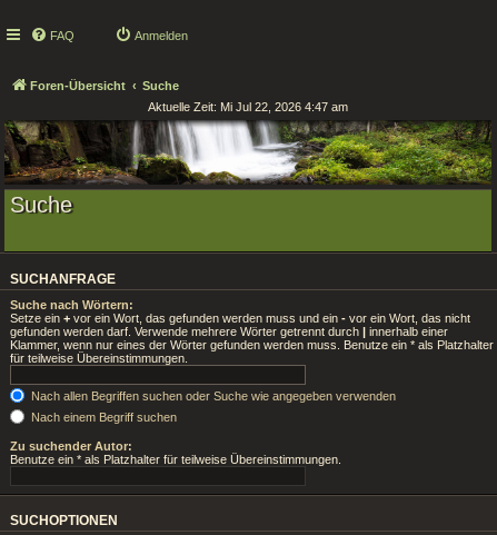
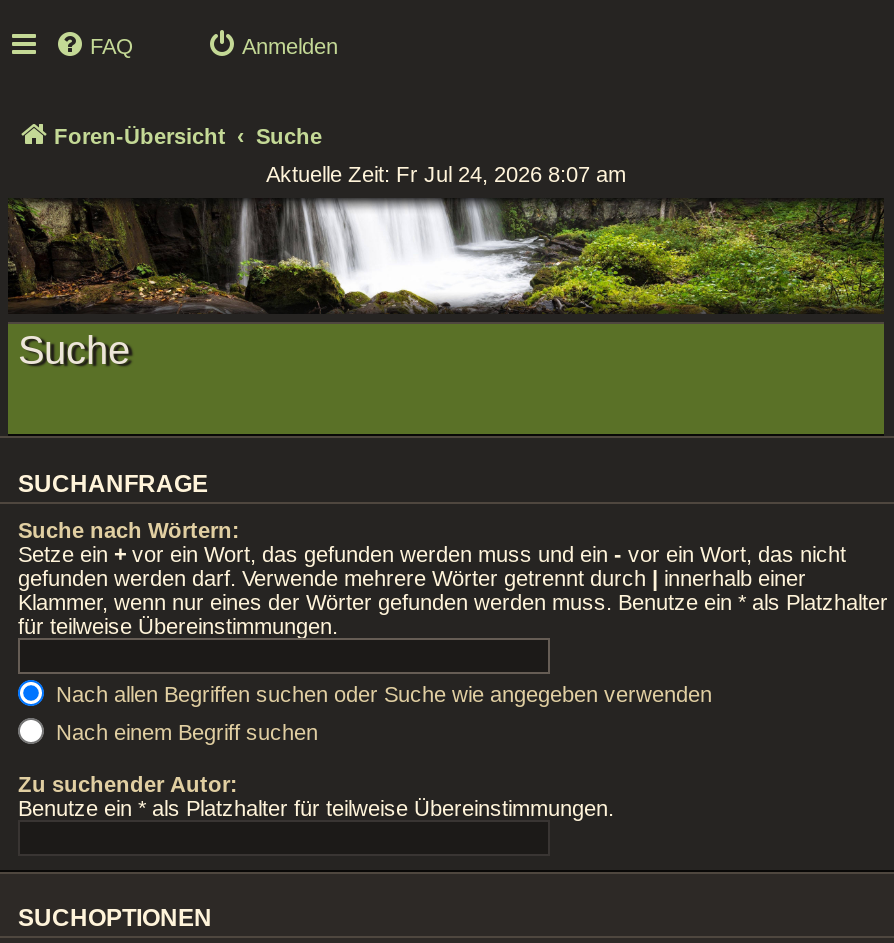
- Aktuelle Zeit: Mi Jul 22, 2026 4:47 am
+ Aktuelle Zeit: Fr Jul 24, 2026 8:07 am
